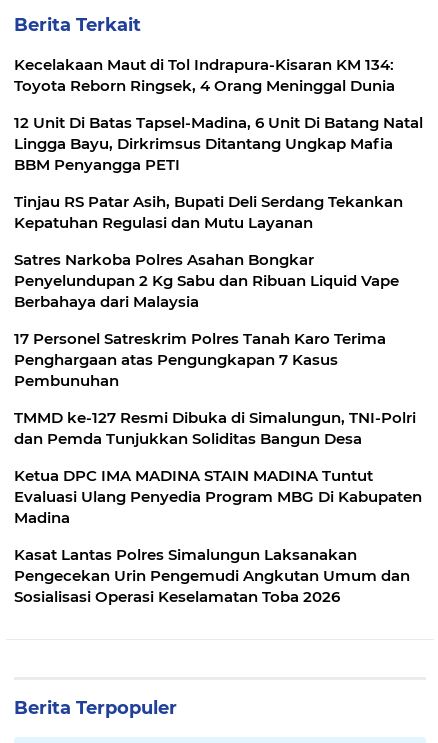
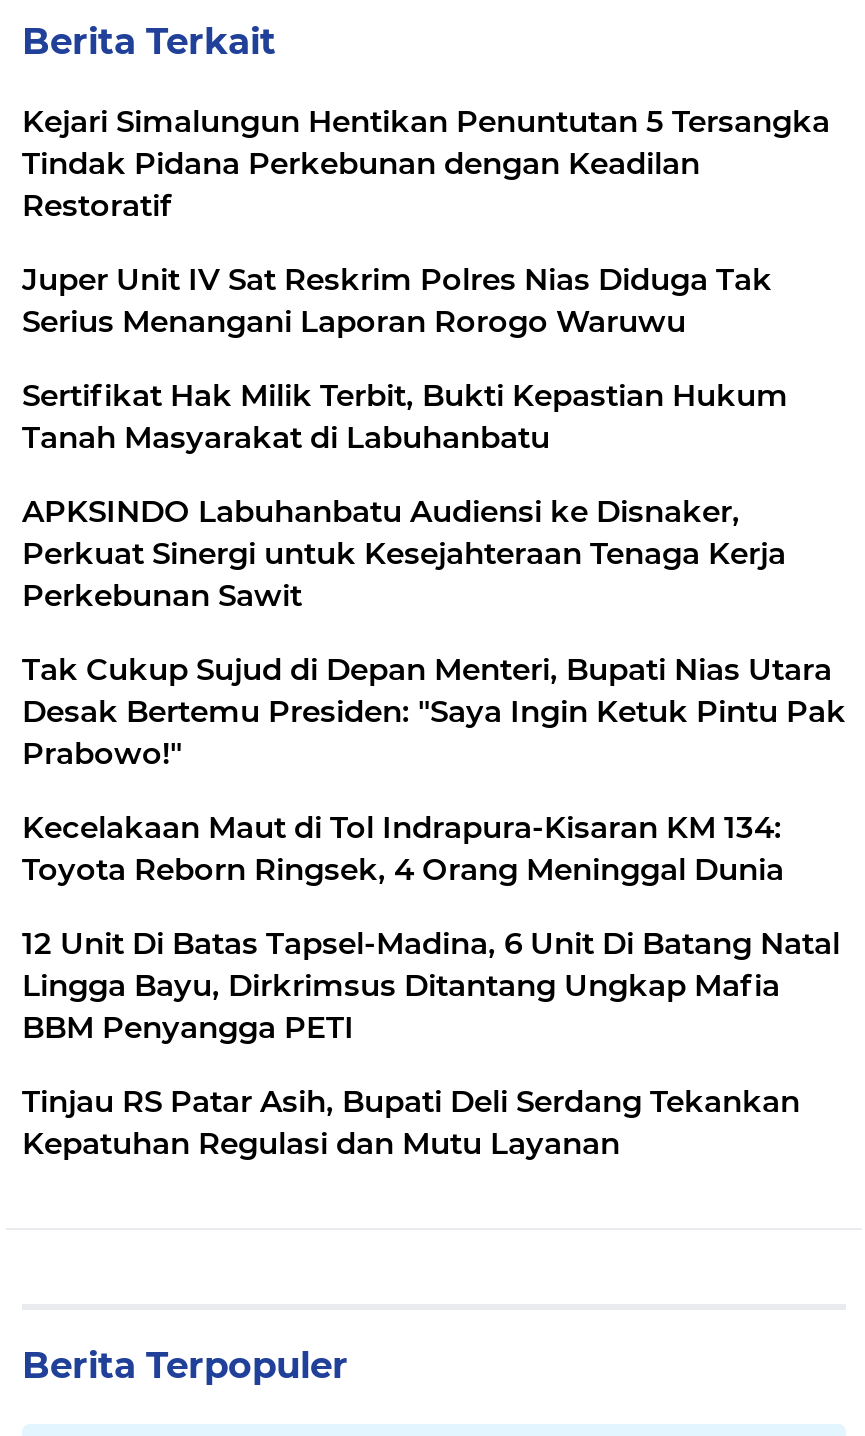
+ Kejari Simalungun Hentikan Penuntutan 5 Tersangka
+ Tindak Pidana Perkebunan dengan Keadilan
+ Restoratif
+ Juper Unit IV Sat Reskrim Polres Nias Diduga Tak
+ Serius Menangani Laporan Rorogo Waruwu
+ Sertifikat Hak Milik Terbit, Bukti Kepastian Hukum
+ Tanah Masyarakat di Labuhanbatu
+ APKSINDO Labuhanbatu Audiensi ke Disnaker,
+ Perkuat Sinergi untuk Kesejahteraan Tenaga Kerja
+ Perkebunan Sawit
+ Tak Cukup Sujud di Depan Menteri, Bupati Nias Utara
+ Desak Bertemu Presiden: "Saya Ingin Ketuk Pintu Pak
+ Prabowo!"

moved down: Kecelakaan Maut di Tol Indrapura-Kisaran KM 134: | Toyota Reborn Ringsek, 4 Orang Meninggal Dunia | 12 Unit Di Batas Tapsel-Madina, 6 Unit Di Batang Natal | Lingga Bayu, Dirkrimsus Ditantang Ungkap Mafia | BBM Penyangga PETI | Tinjau RS Patar Asih, Bupati Deli Serdang Tekankan | Kepatuhan Regulasi dan Mutu Layanan

- Satres Narkoba Polres Asahan Bongkar
- Penyelundupan 2 Kg Sabu dan Ribuan Liquid Vape
- Berbahaya dari Malaysia
- 17 Personel Satreskrim Polres Tanah Karo Terima
- Penghargaan atas Pengungkapan 7 Kasus
- Pembunuhan
- TMMD ke-127 Resmi Dibuka di Simalungun, TNI-Polri
- dan Pemda Tunjukkan Soliditas Bangun Desa
- Ketua DPC IMA MADINA STAIN MADINA Tuntut
- Evaluasi Ulang Penyedia Program MBG Di Kabupaten
- Madina
- Kasat Lantas Polres Simalungun Laksanakan
- Pengecekan Urin Pengemudi Angkutan Umum dan
- Sosialisasi Operasi Keselamatan Toba 2026
